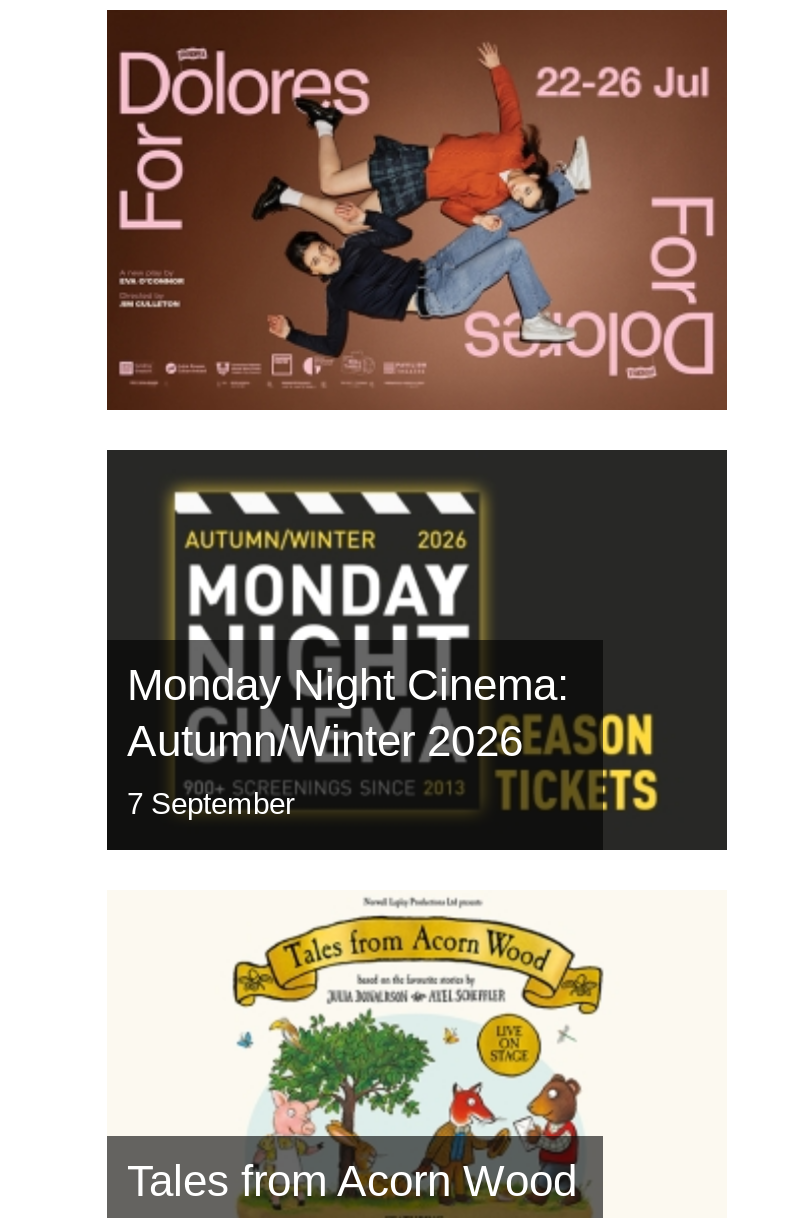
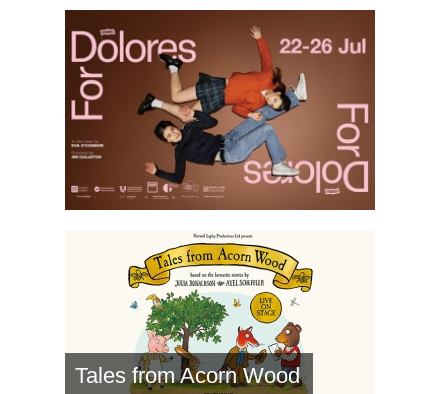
- [image]
- Monday Night Cinema:
- Autumn/Winter 2026
- 7 September
